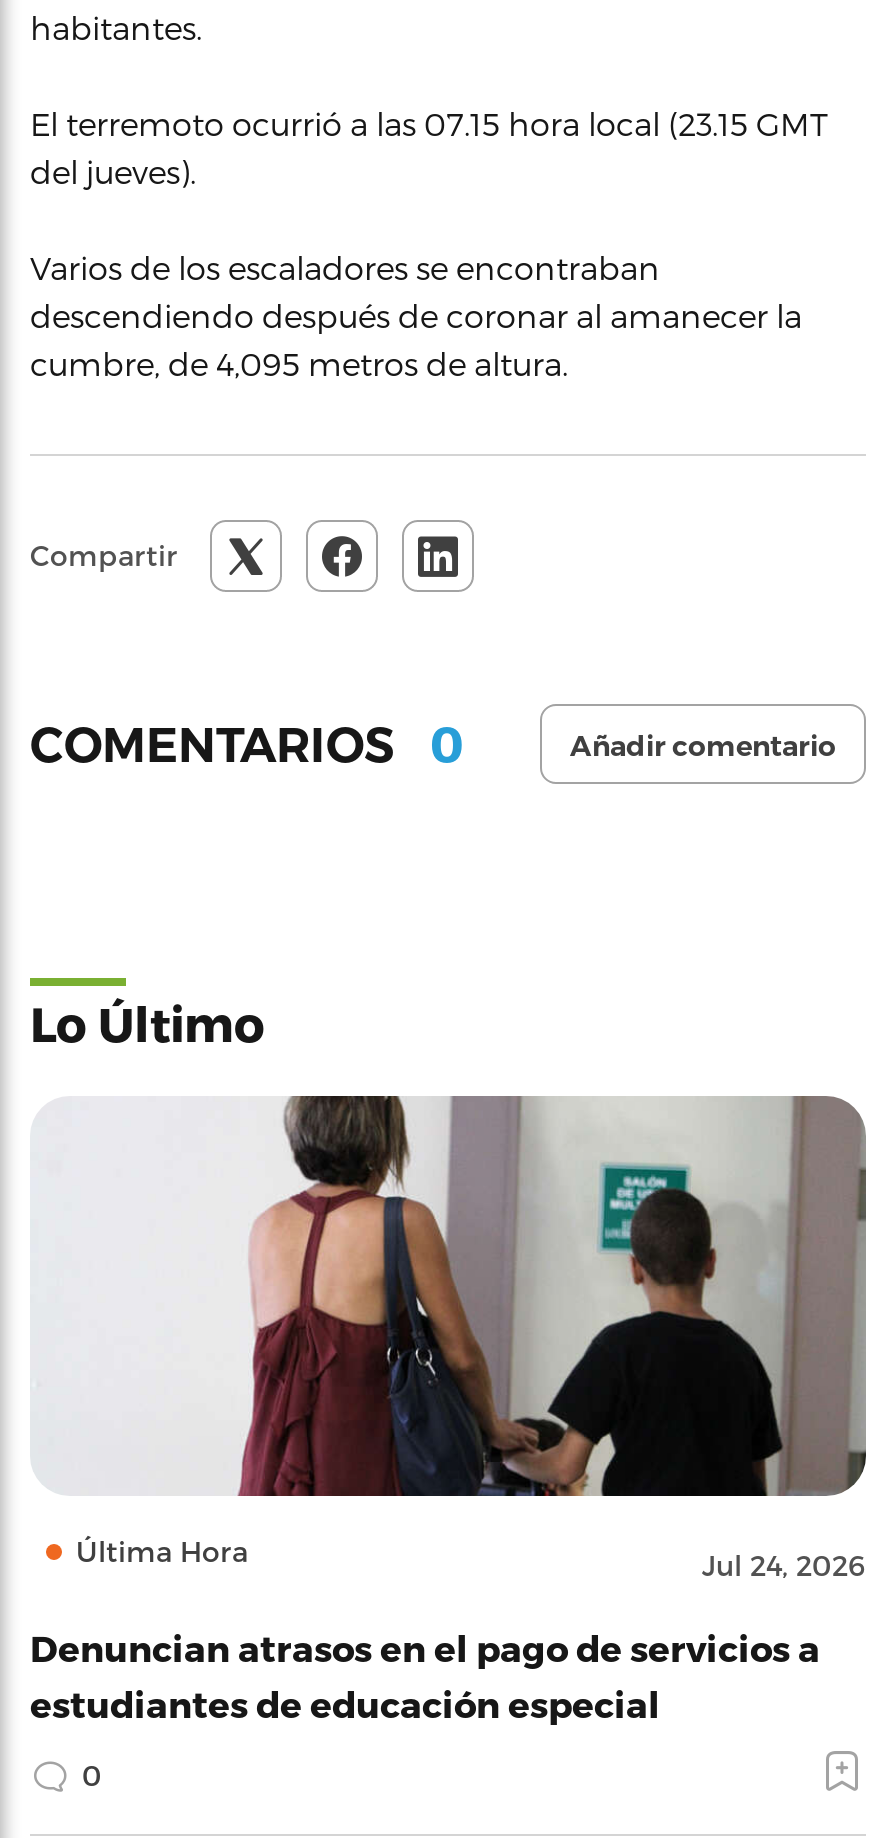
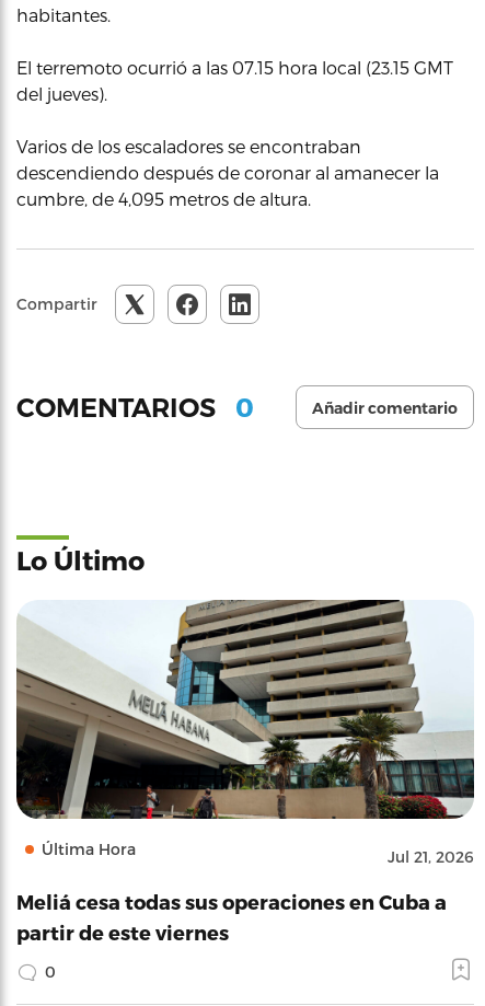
- [image]
- Jul 24, 2026
+ [image]
+ Jul 21, 2026

- Denuncian atrasos en el pago de servicios a
+ Meliá cesa todas sus operaciones en Cuba a

- estudiantes de educación especial
+ partir de este viernes
